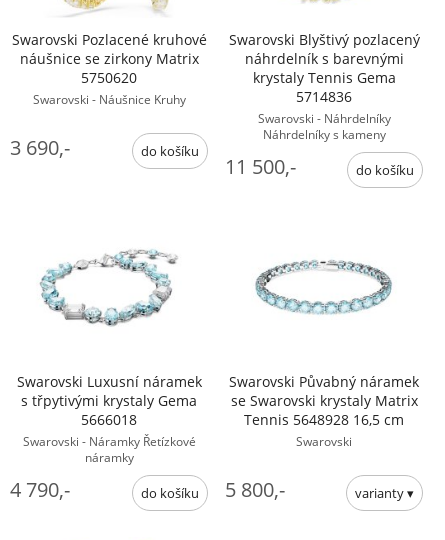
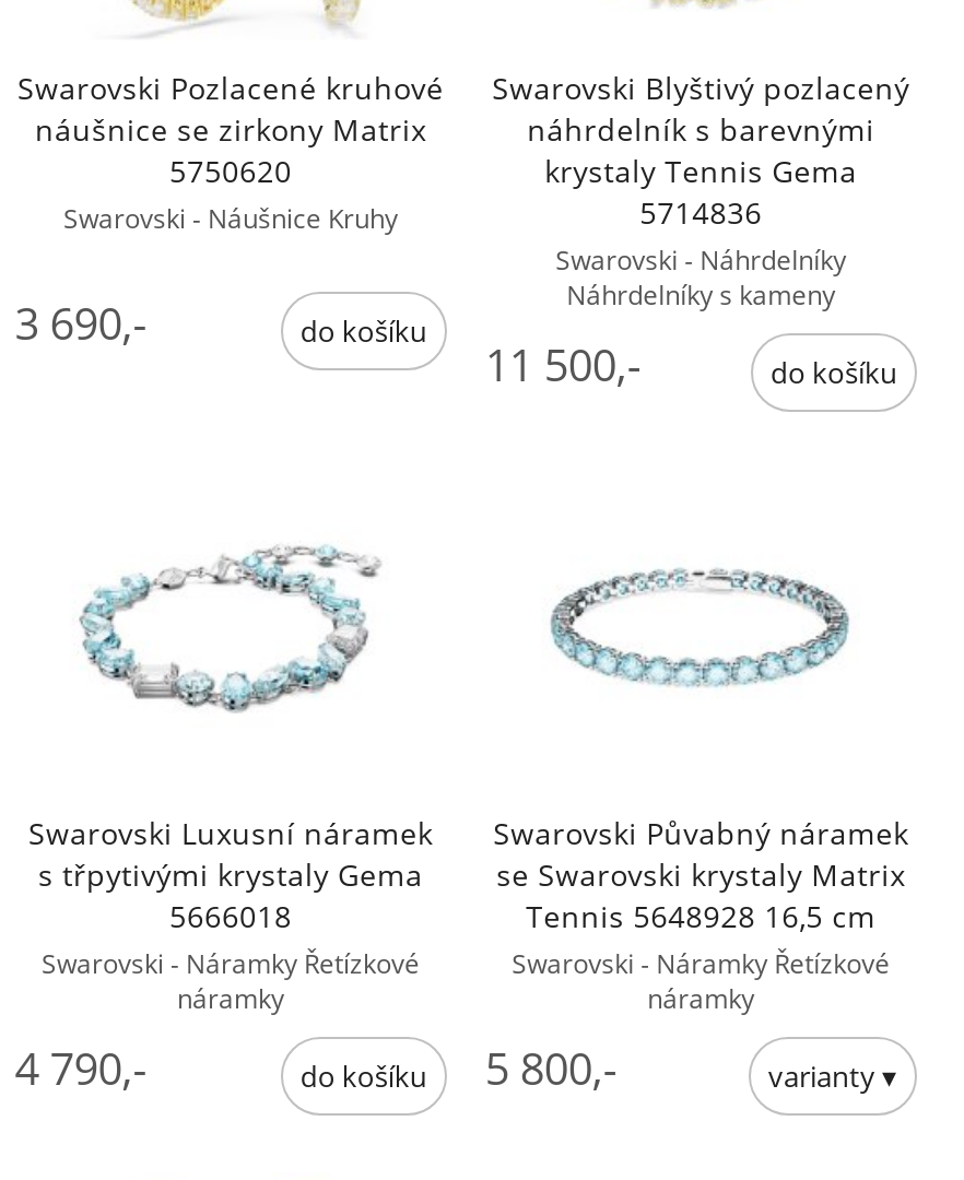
- Swarovski
+ Swarovski - Náramky Řetízkové
+ náramky
